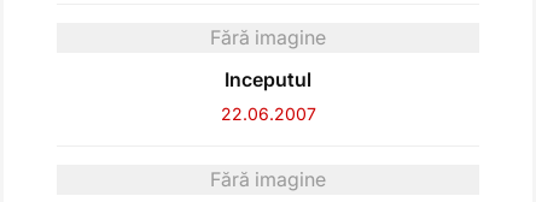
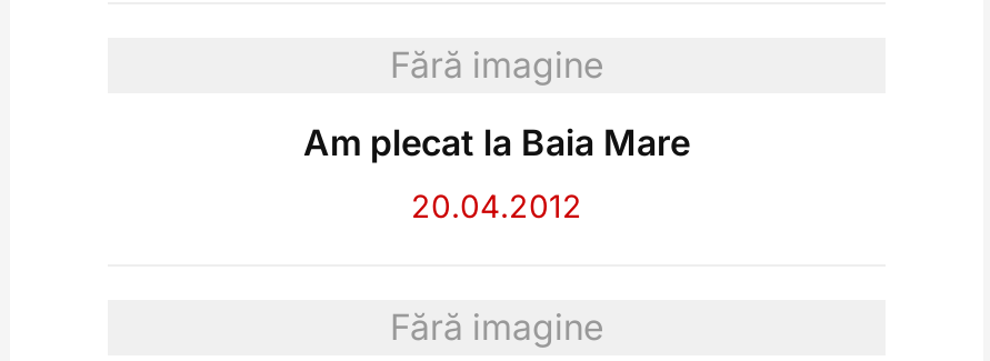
- Inceputul
+ Am plecat la Baia Mare

- 22.06.2007
+ 20.04.2012
